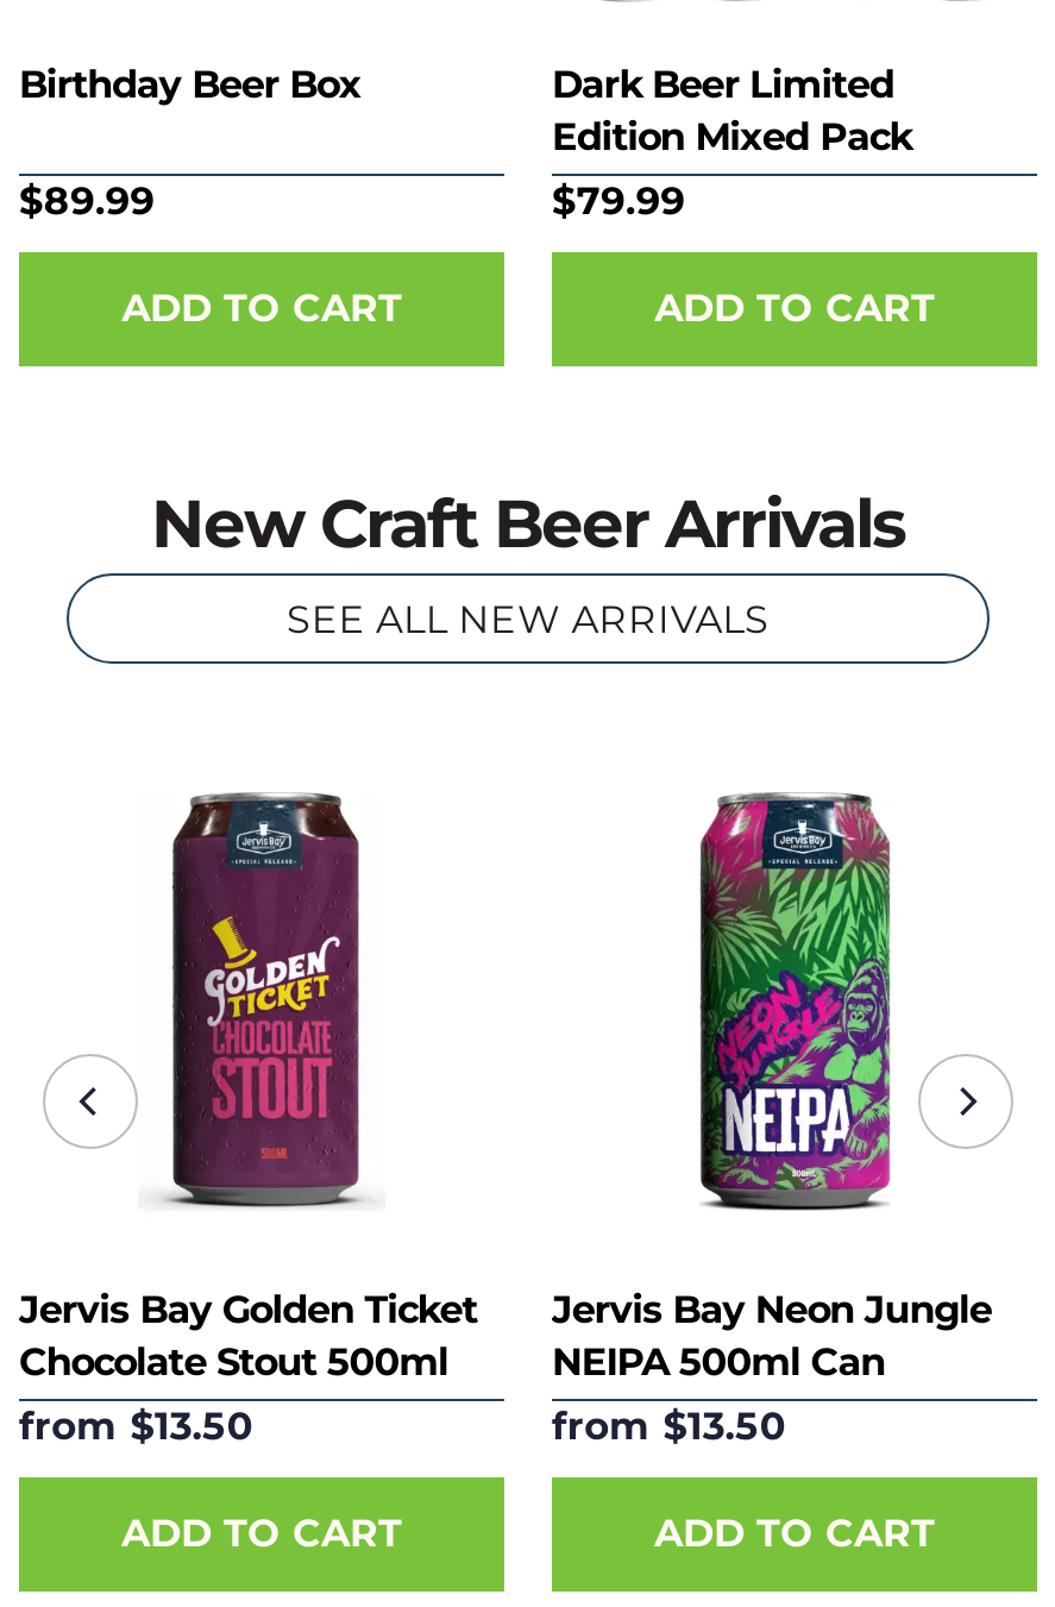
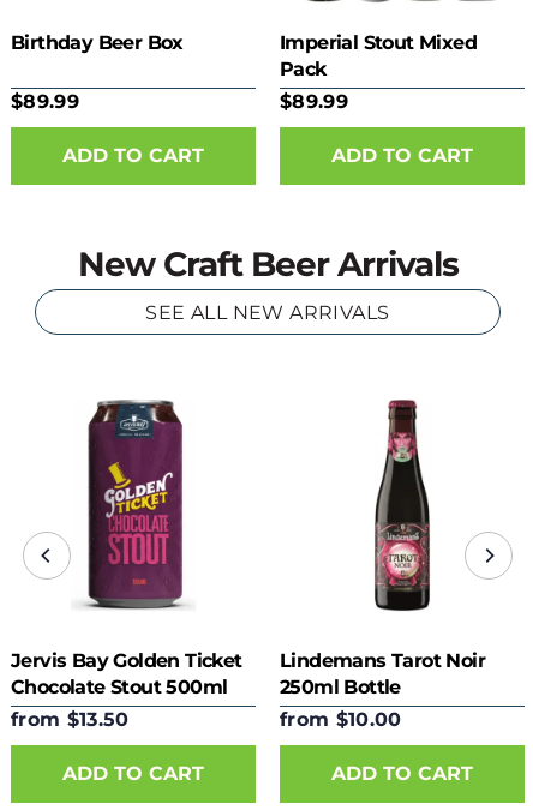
- Dark Beer Limited
- Edition Mixed Pack
- $79.99
+ Imperial Stout Mixed
+ Pack
+ $89.99

- [image]
- Jervis Bay Neon Jungle
- NEIPA 500ml Can
- from $13.50
+ [image]
+ Lindemans Tarot Noir
+ 250ml Bottle
+ from $10.00
